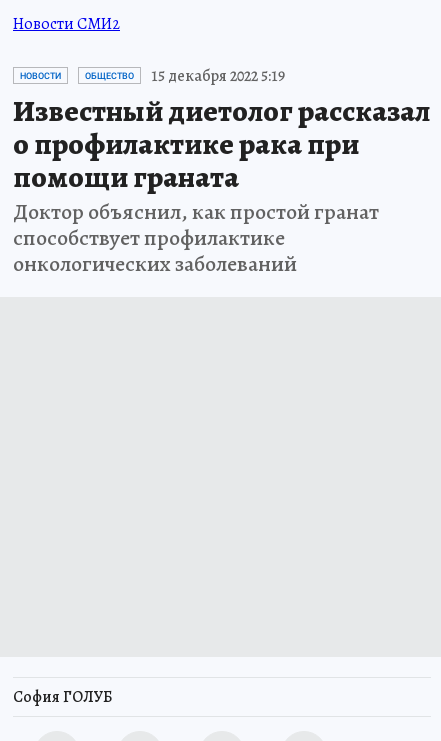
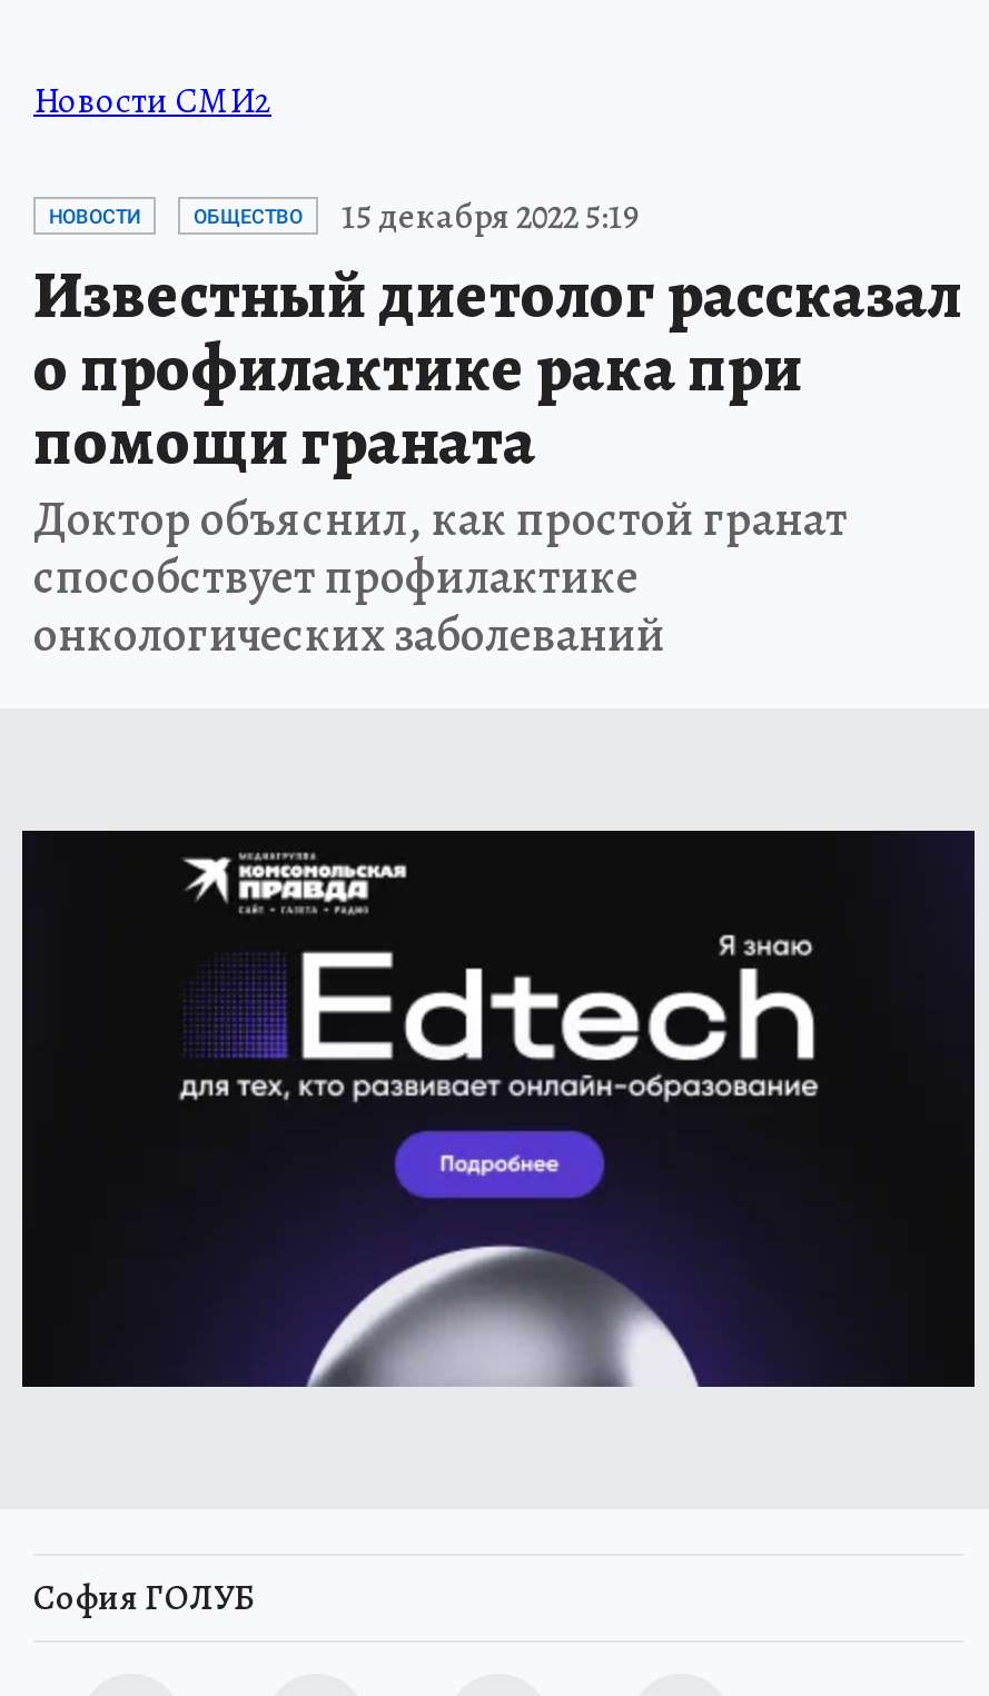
+ [image]
